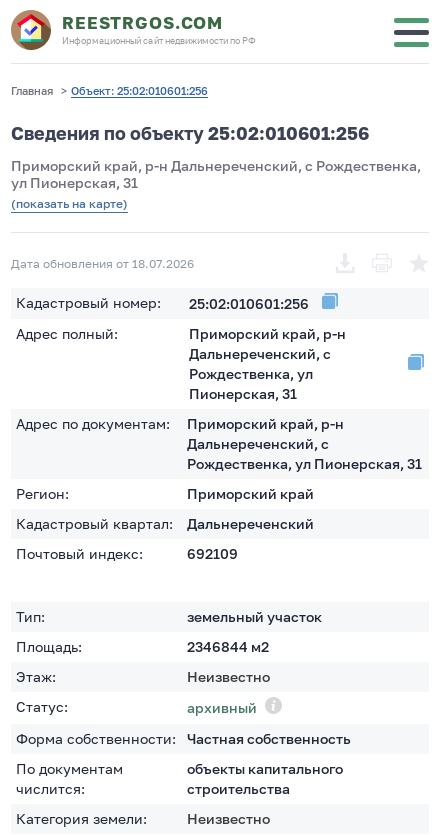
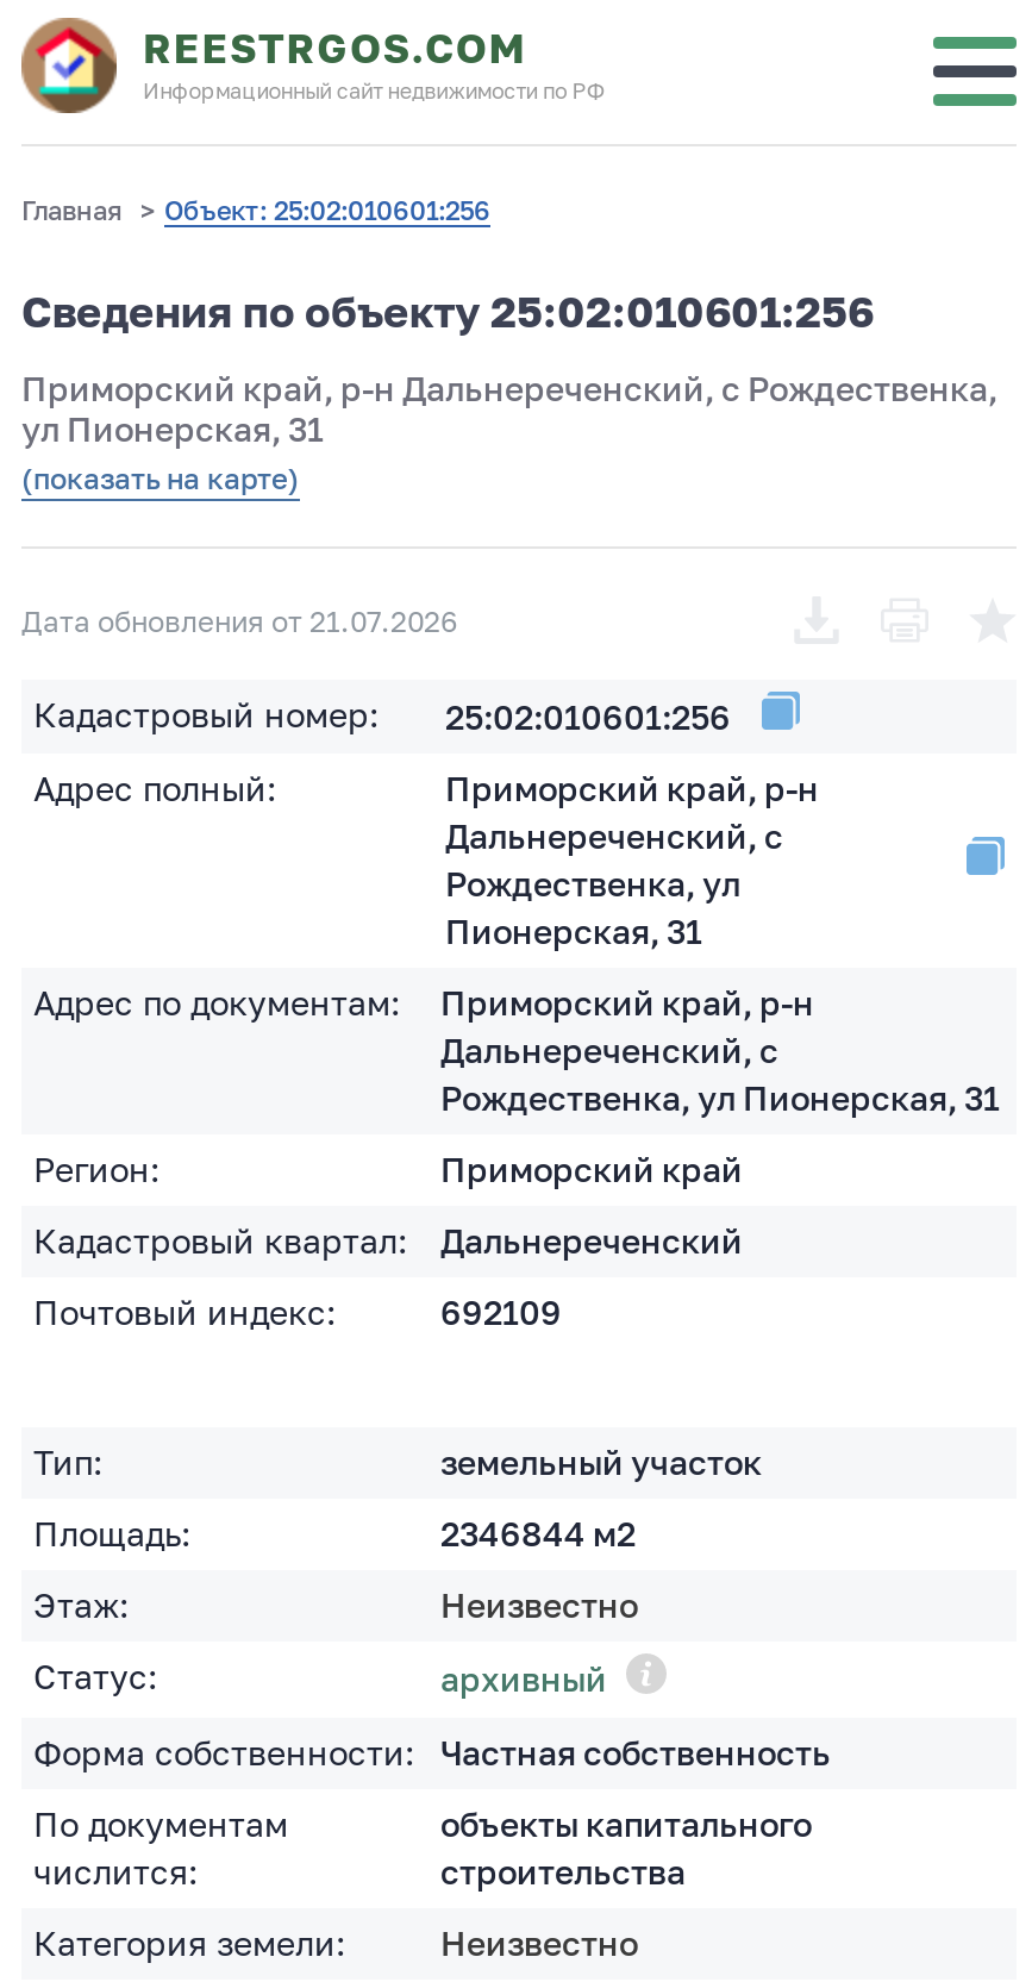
- Дата обновления от 18.07.2026
+ Дата обновления от 21.07.2026
